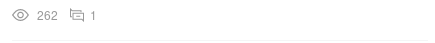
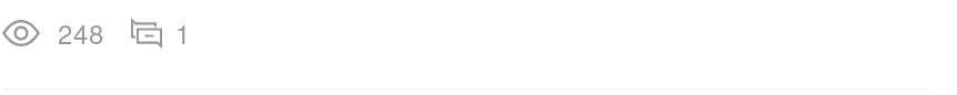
- 262 1
+ 248 1
